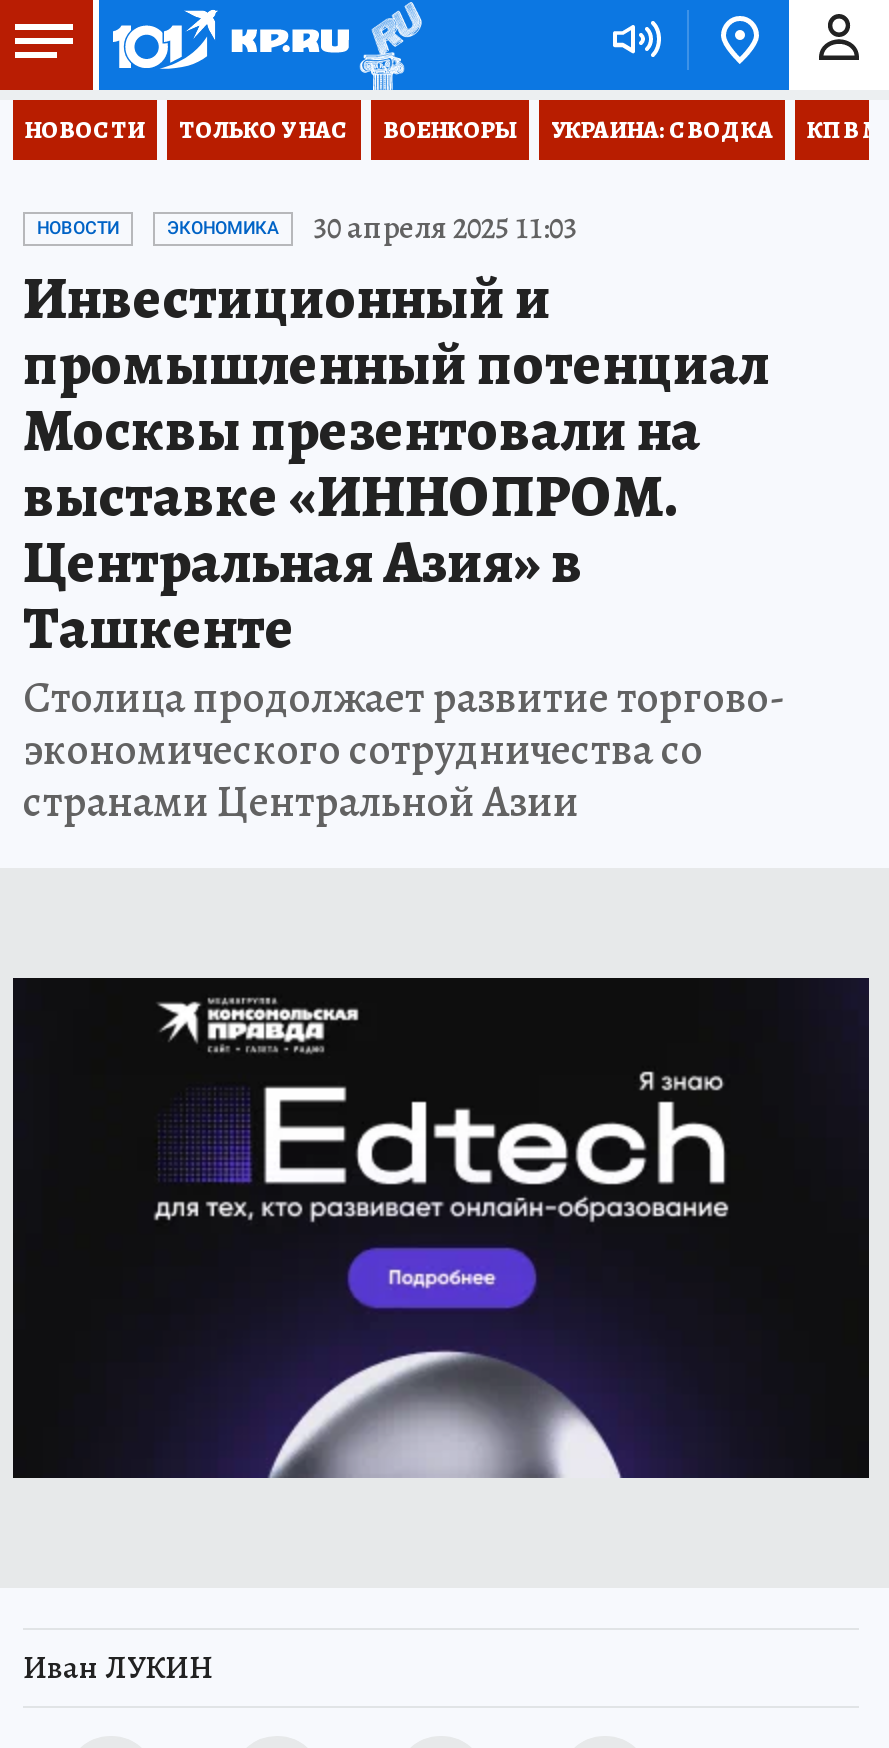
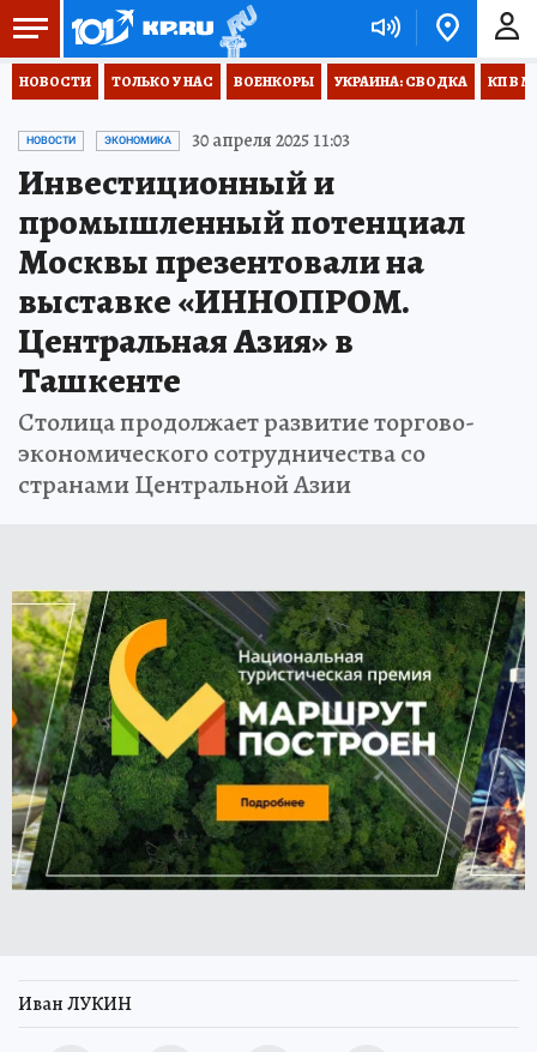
- [image]
+ [image]
